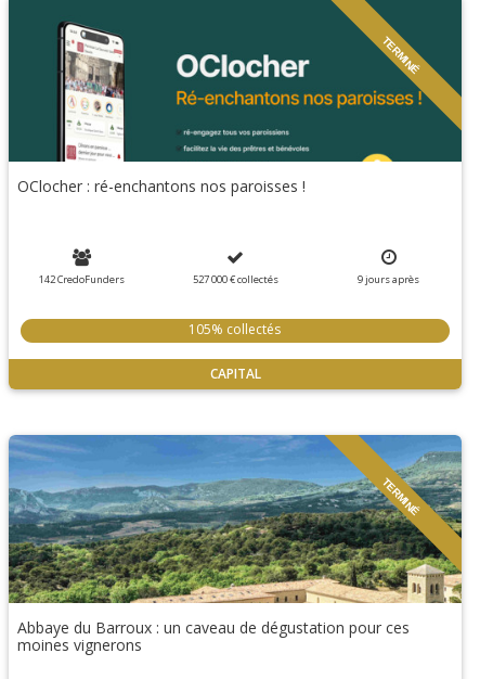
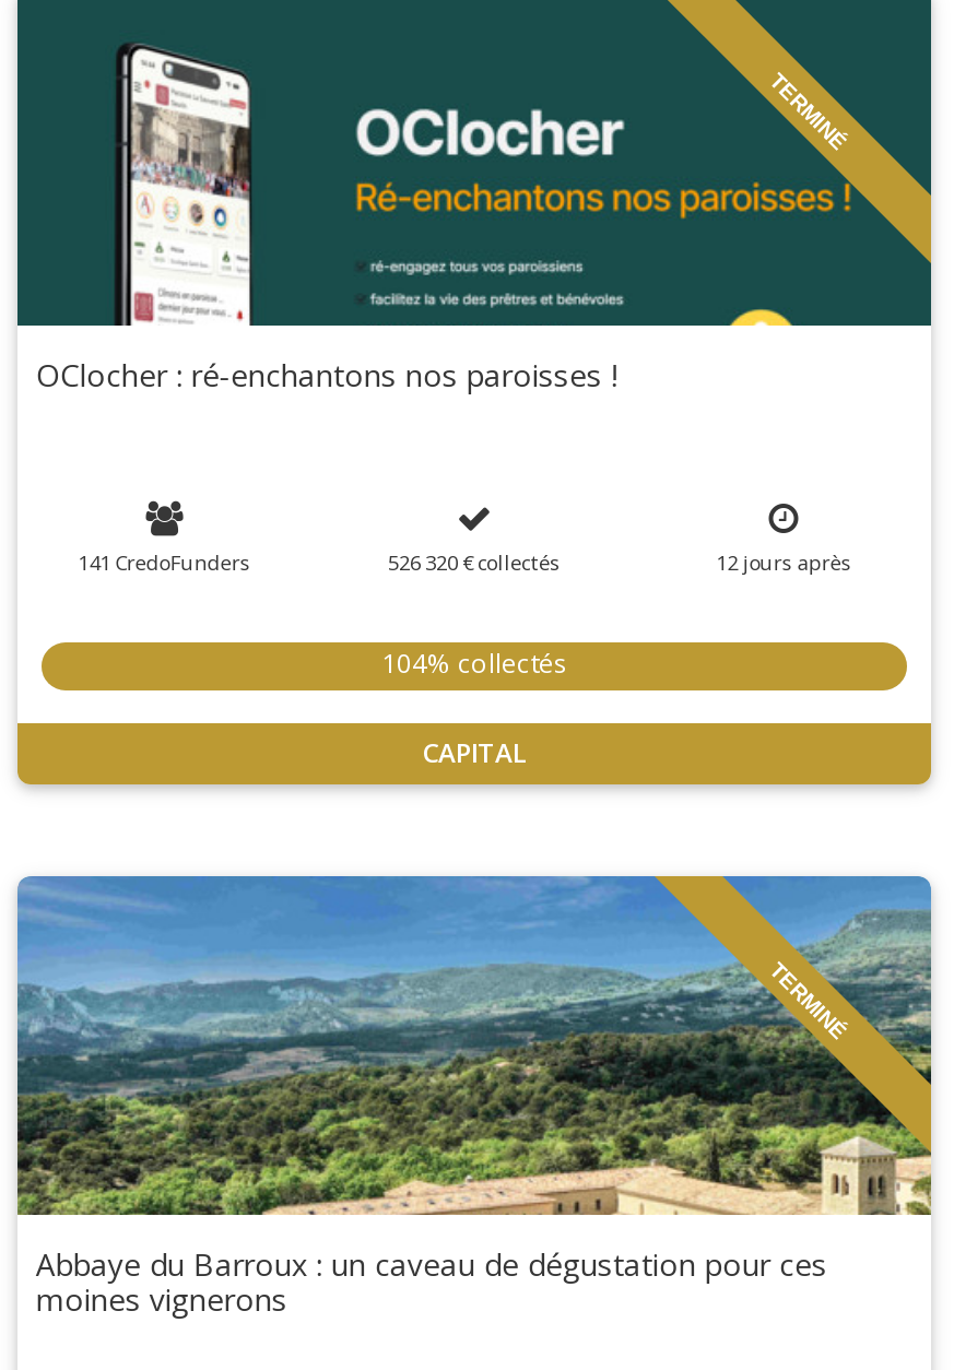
- 142 CredoFunders
+ 141 CredoFunders

- 527 000 €collectés
+ 526 320 €collectés

- 9 jours après
+ 12 jours après

- 105% collectés
+ 104% collectés
